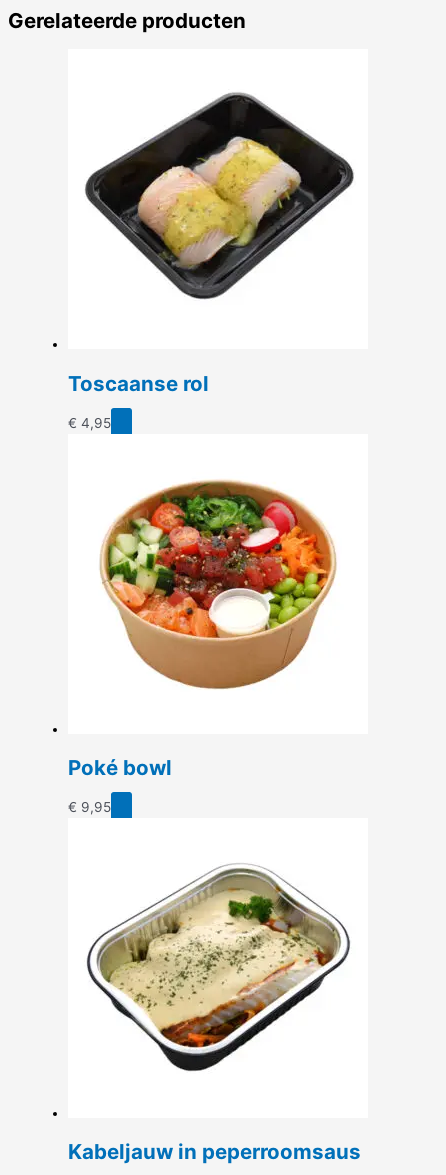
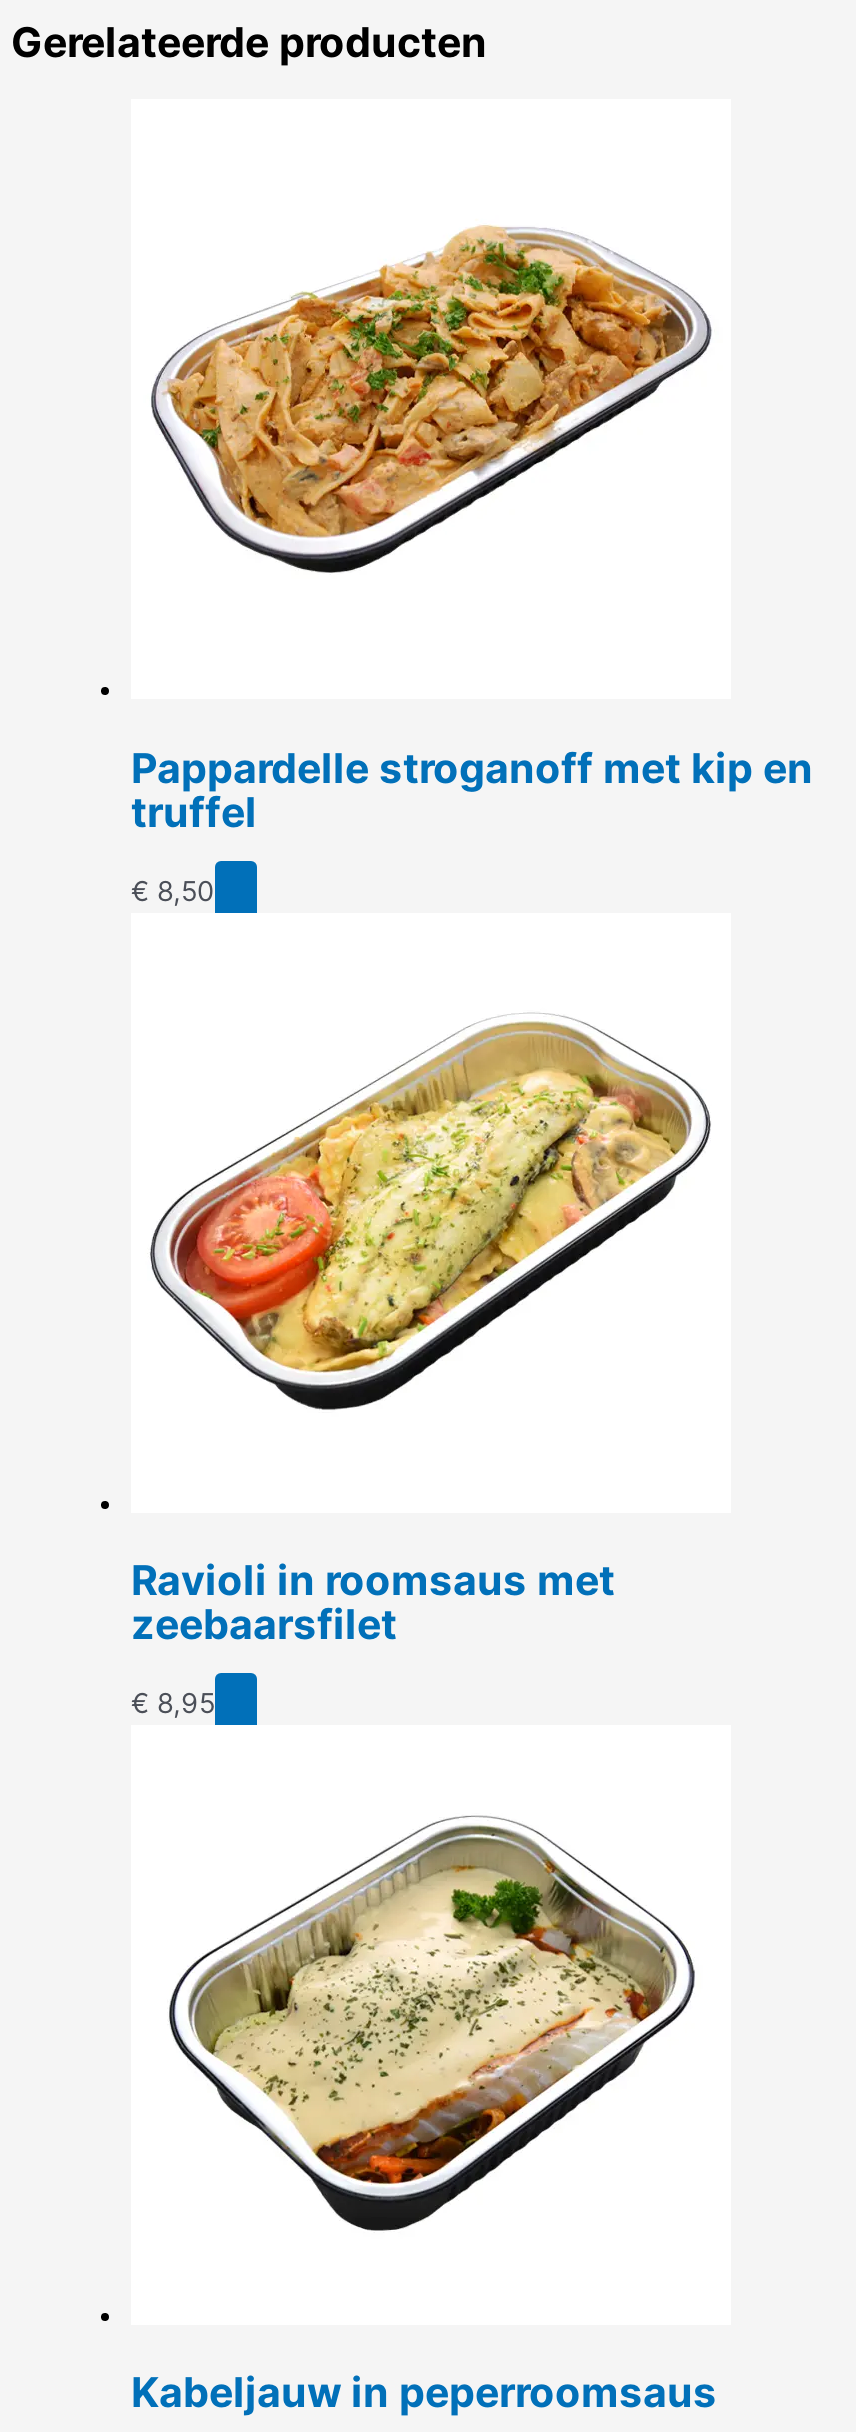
- [image]
+ [image]

- Toscaanse rol
+ Pappardelle stroganoff met kip en
+ truffel

- €4,95
+ €8,50

- [image]
+ [image]

- Poké bowl
+ Ravioli in roomsaus met
+ zeebaarsfilet

- €9,95
+ €8,95
